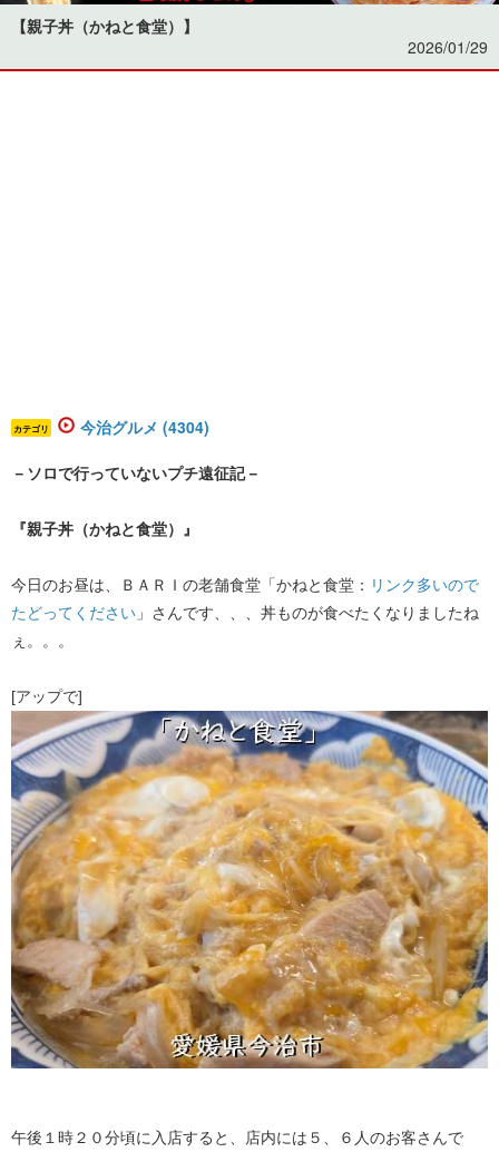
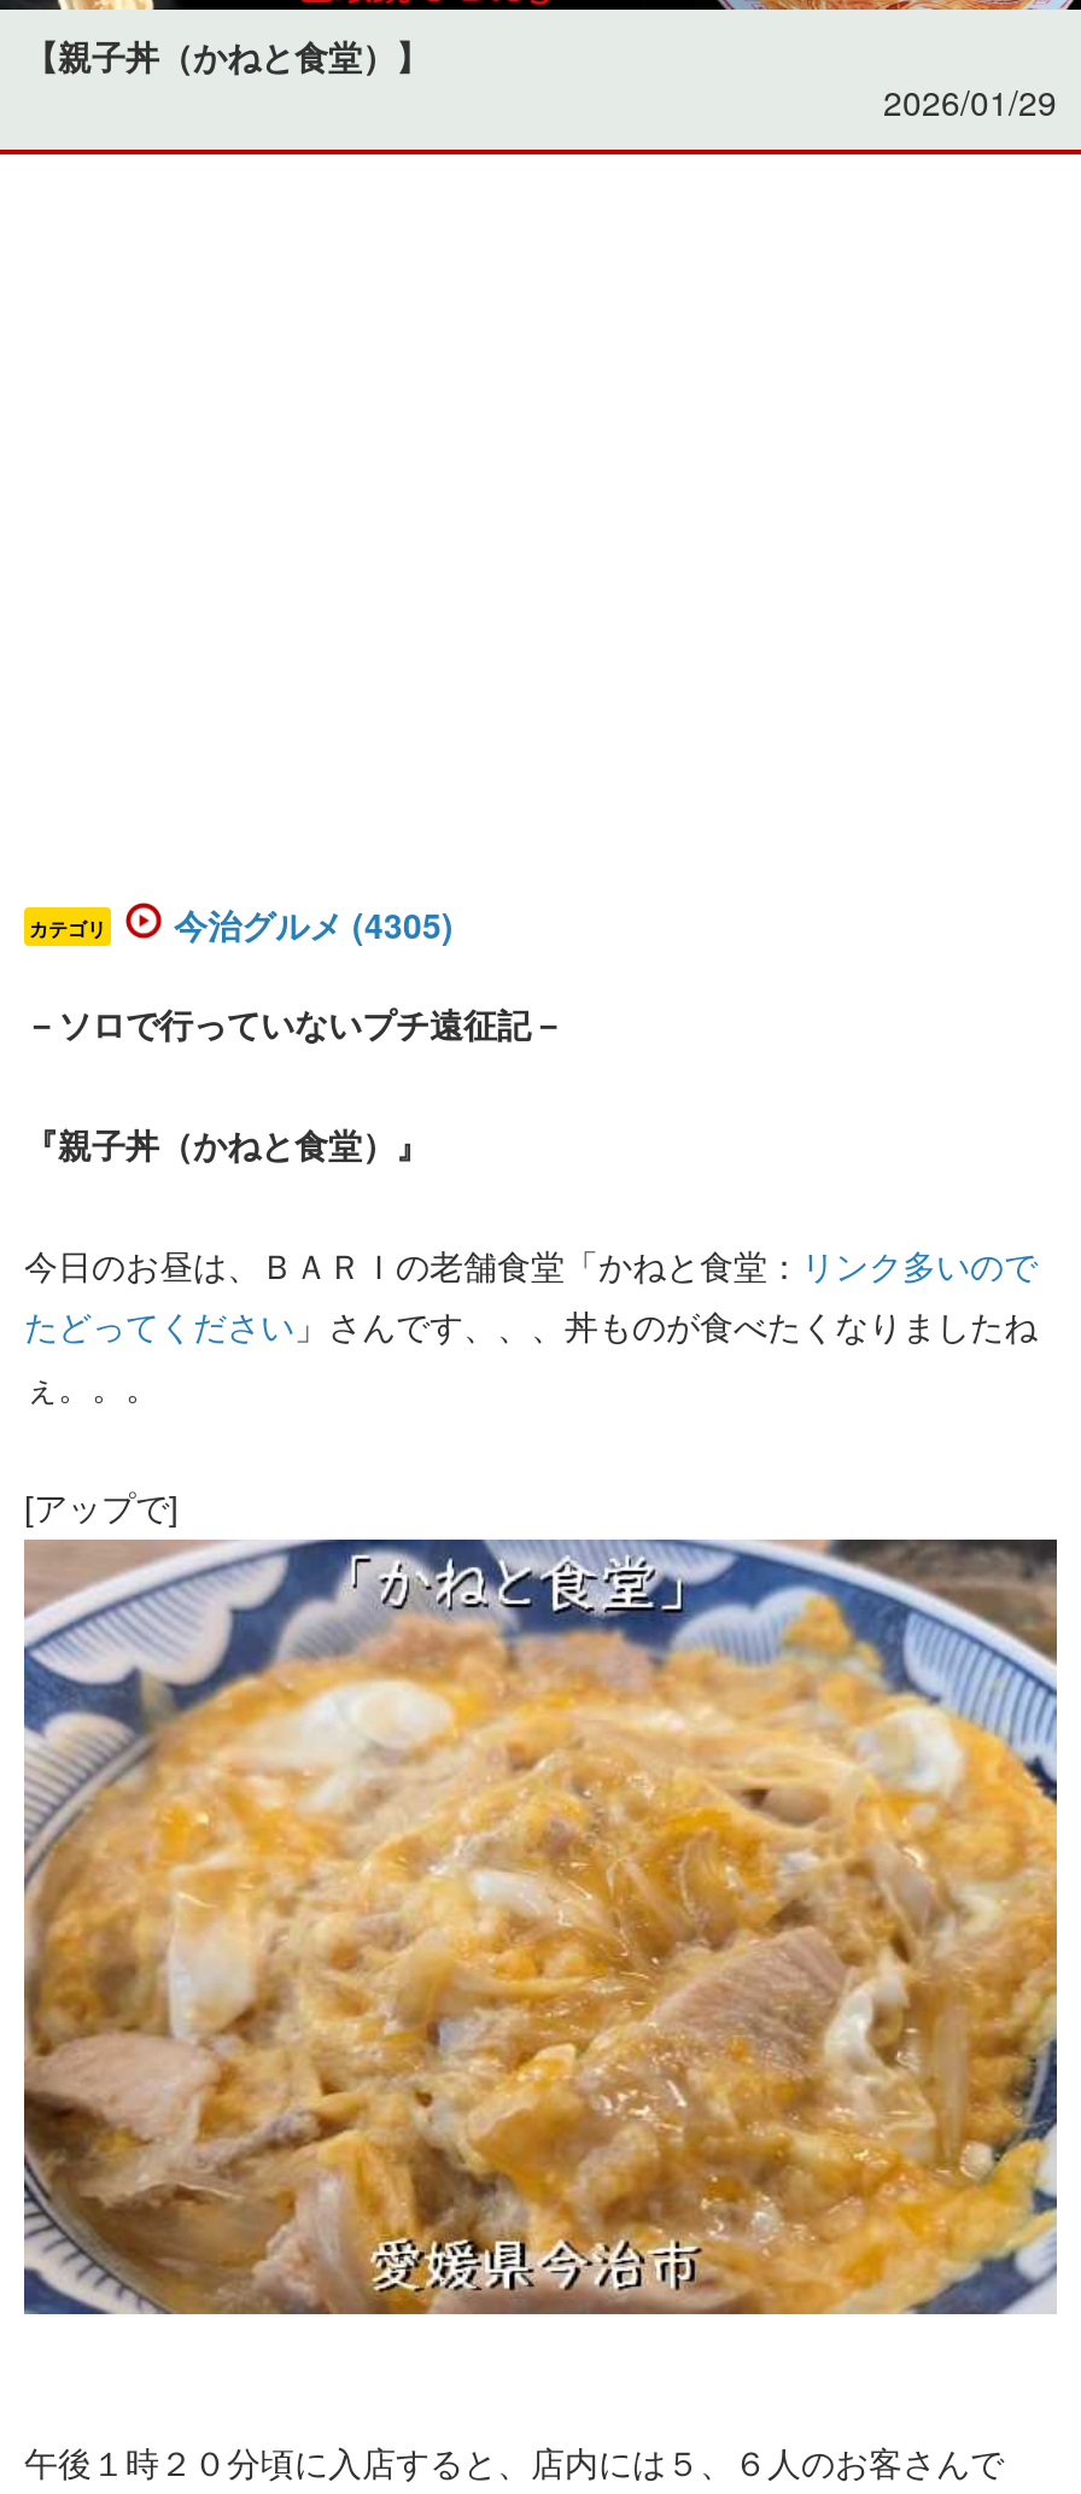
- 今治グルメ (4304)
+ 今治グルメ (4305)
